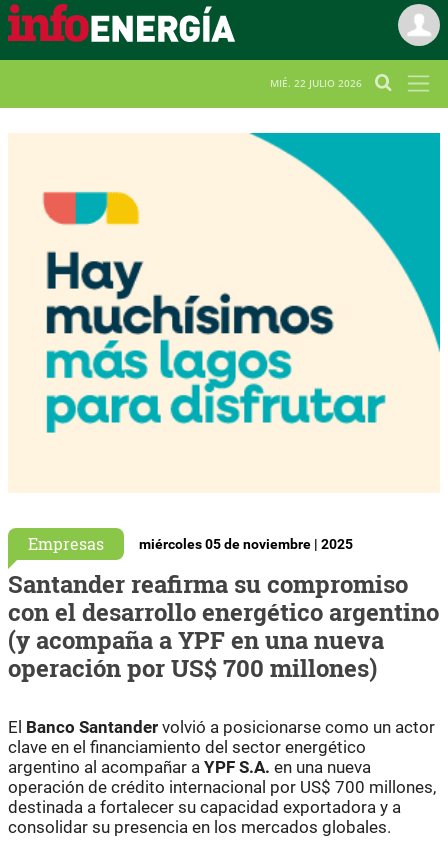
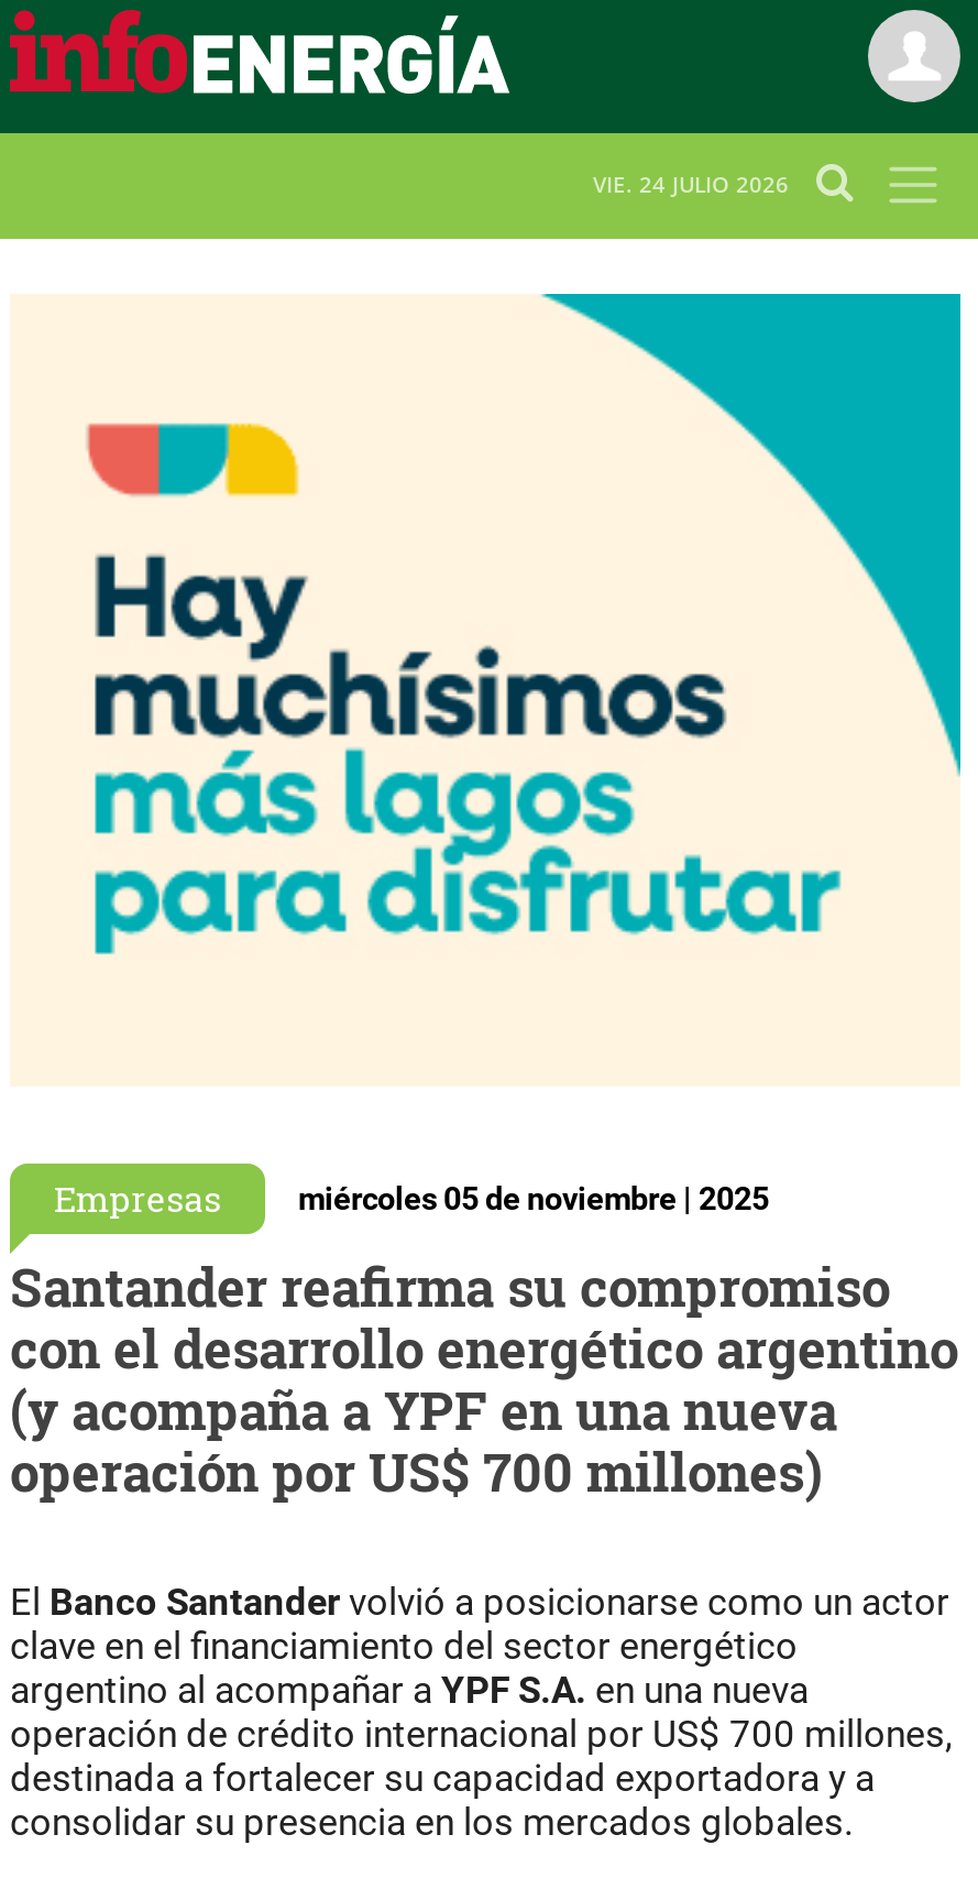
- MIÉ. 22 JULIO 2026
+ VIE. 24 JULIO 2026
